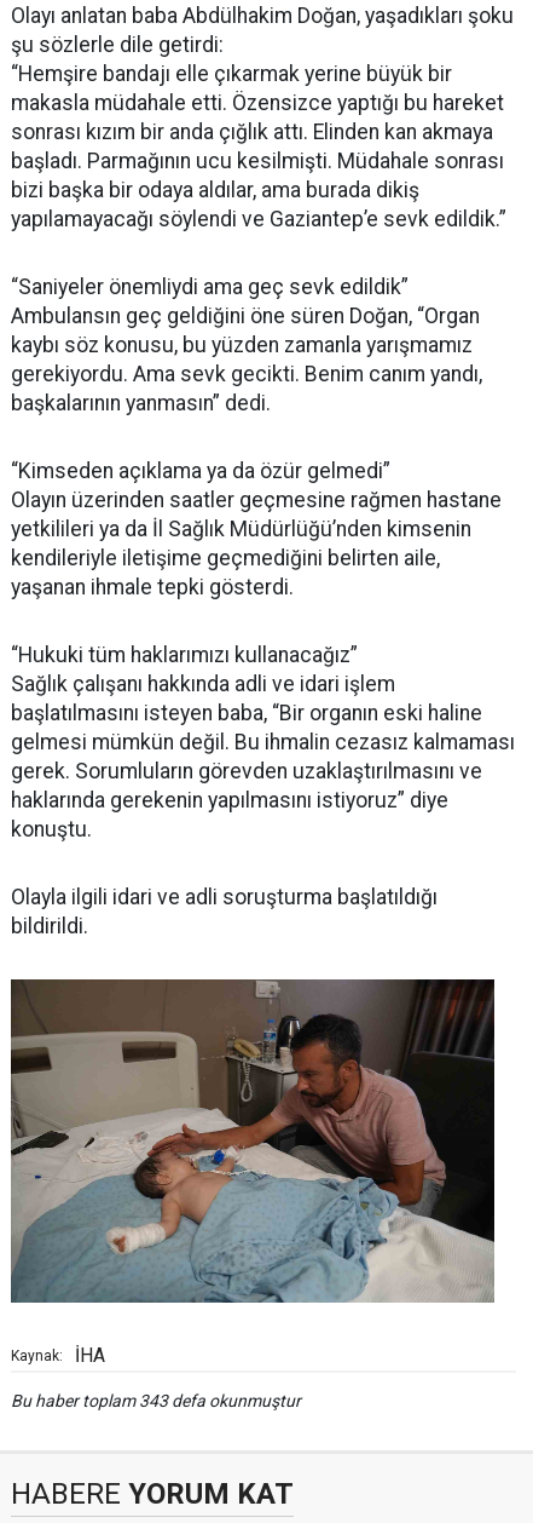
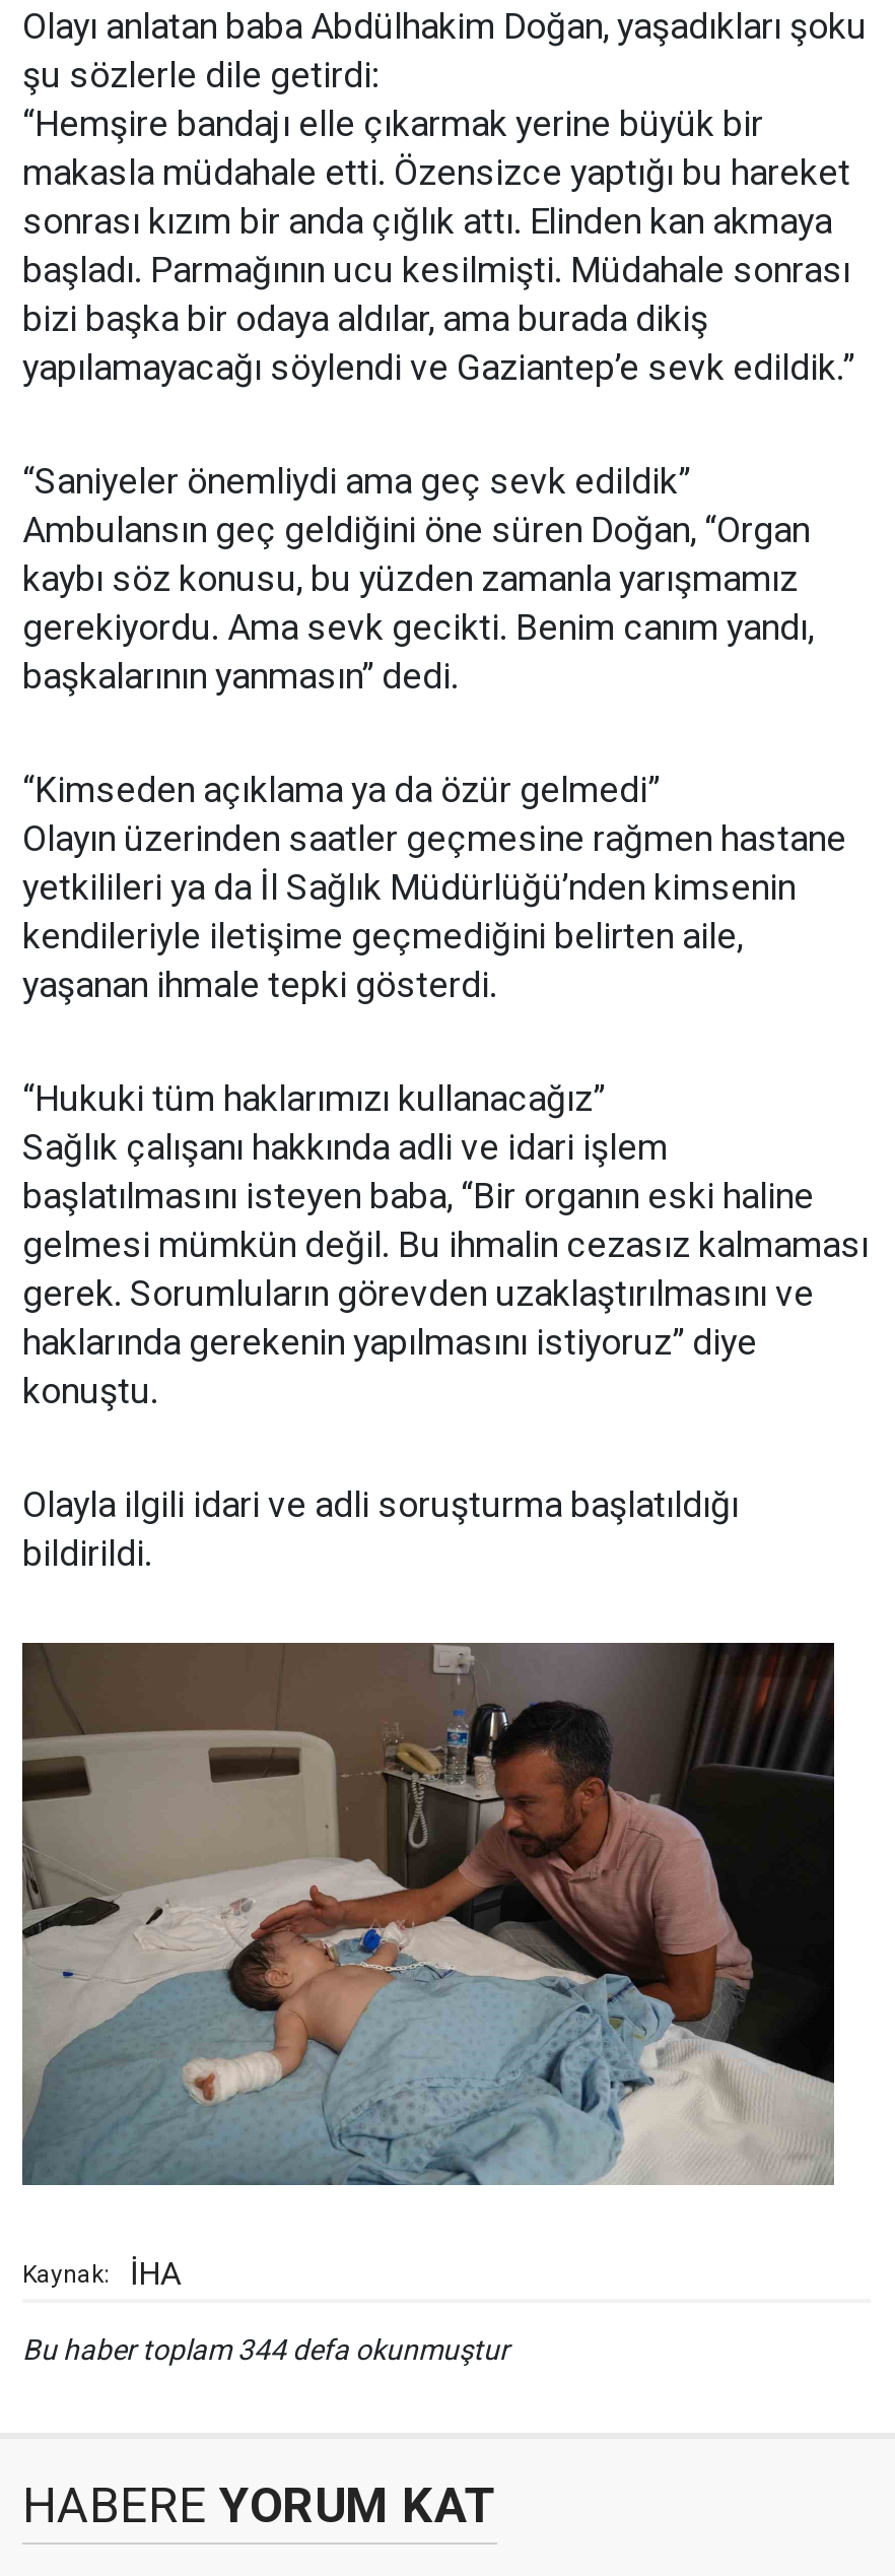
- Bu haber toplam 343 defa okunmuştur
+ Bu haber toplam 344 defa okunmuştur
